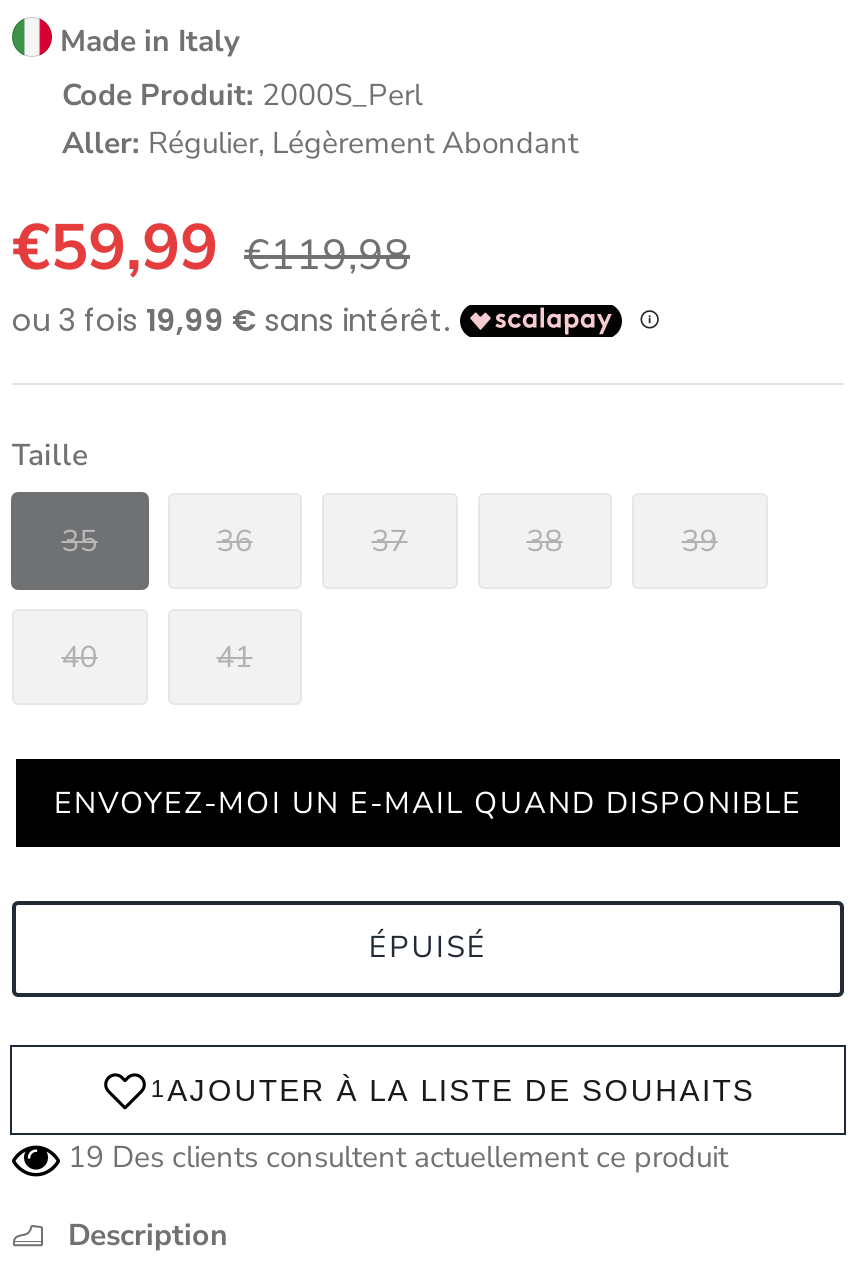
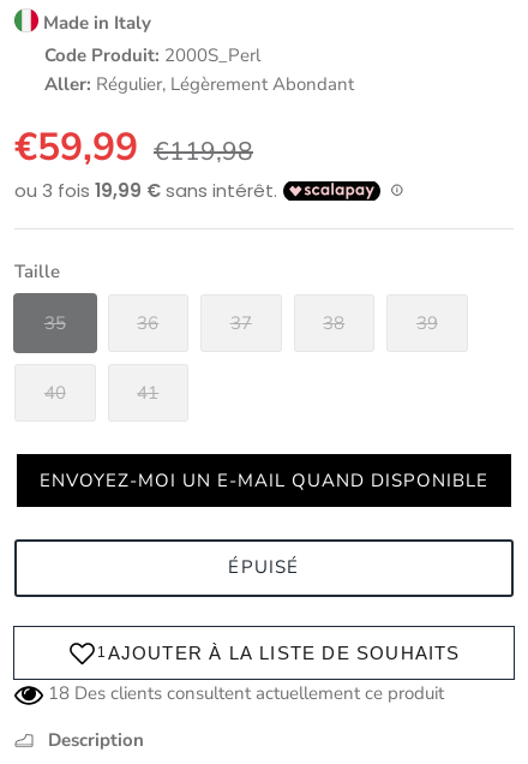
- 19 Des clients consultent actuellement ce produit
+ 18 Des clients consultent actuellement ce produit
